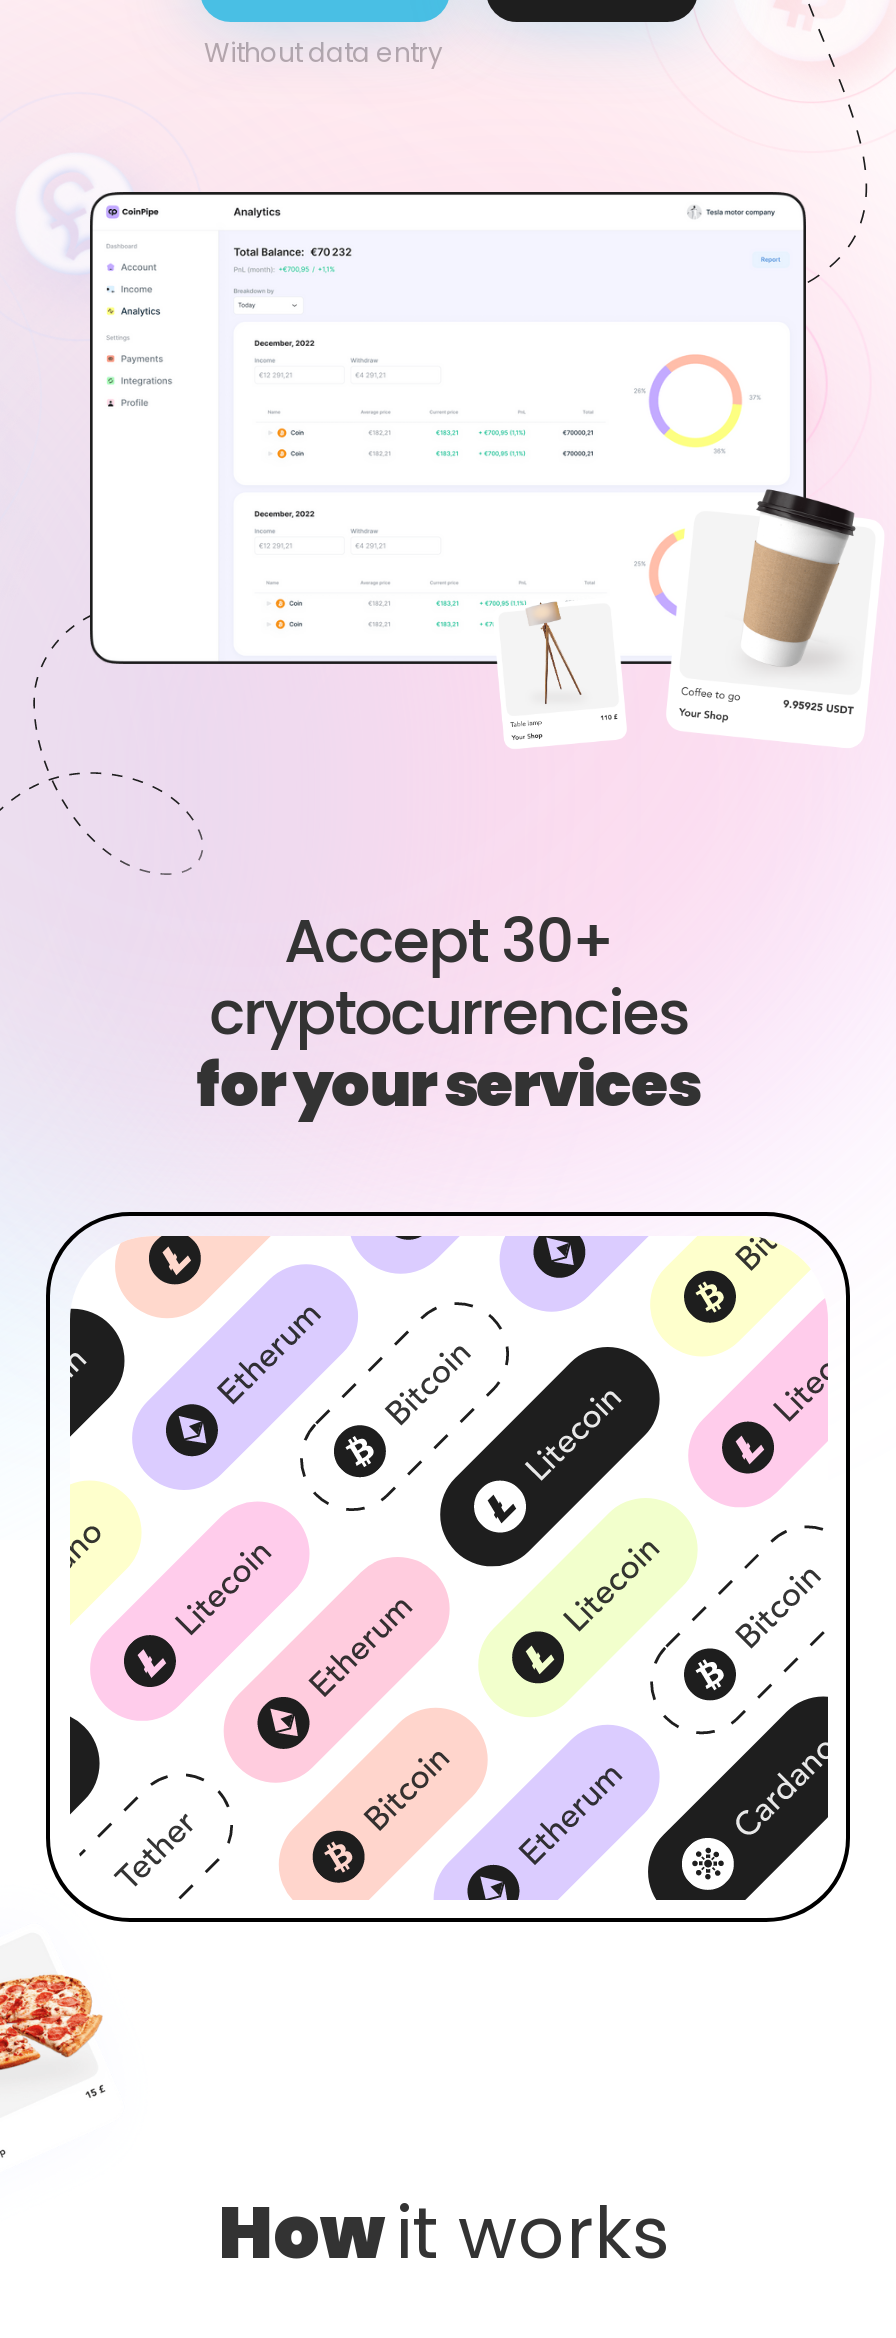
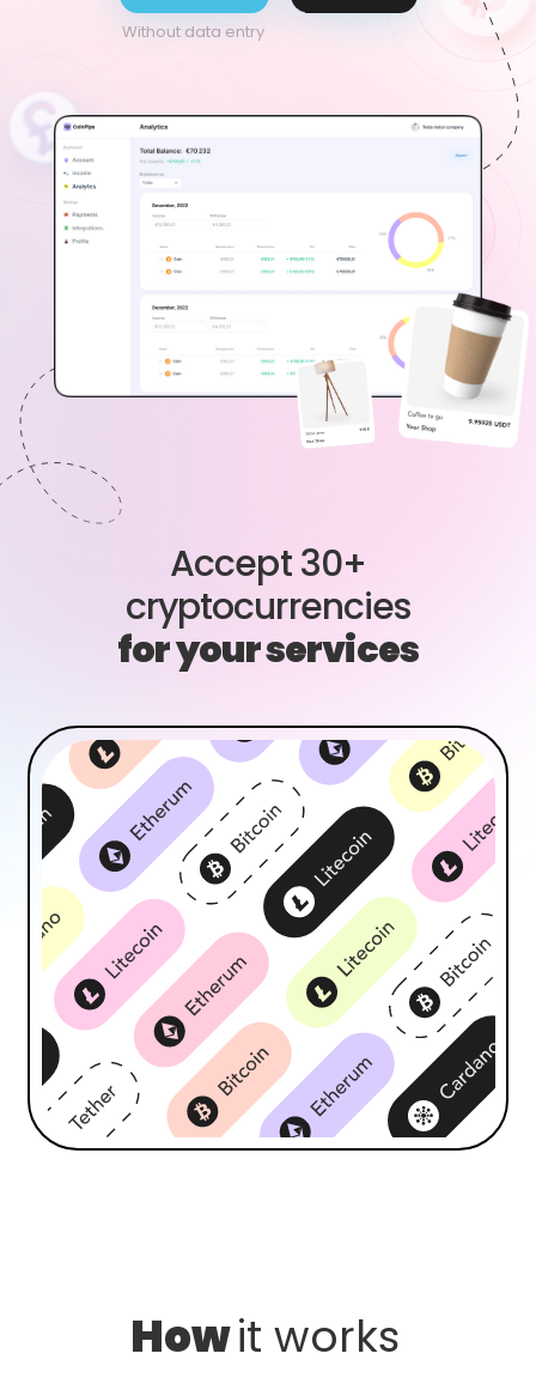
- [image]
